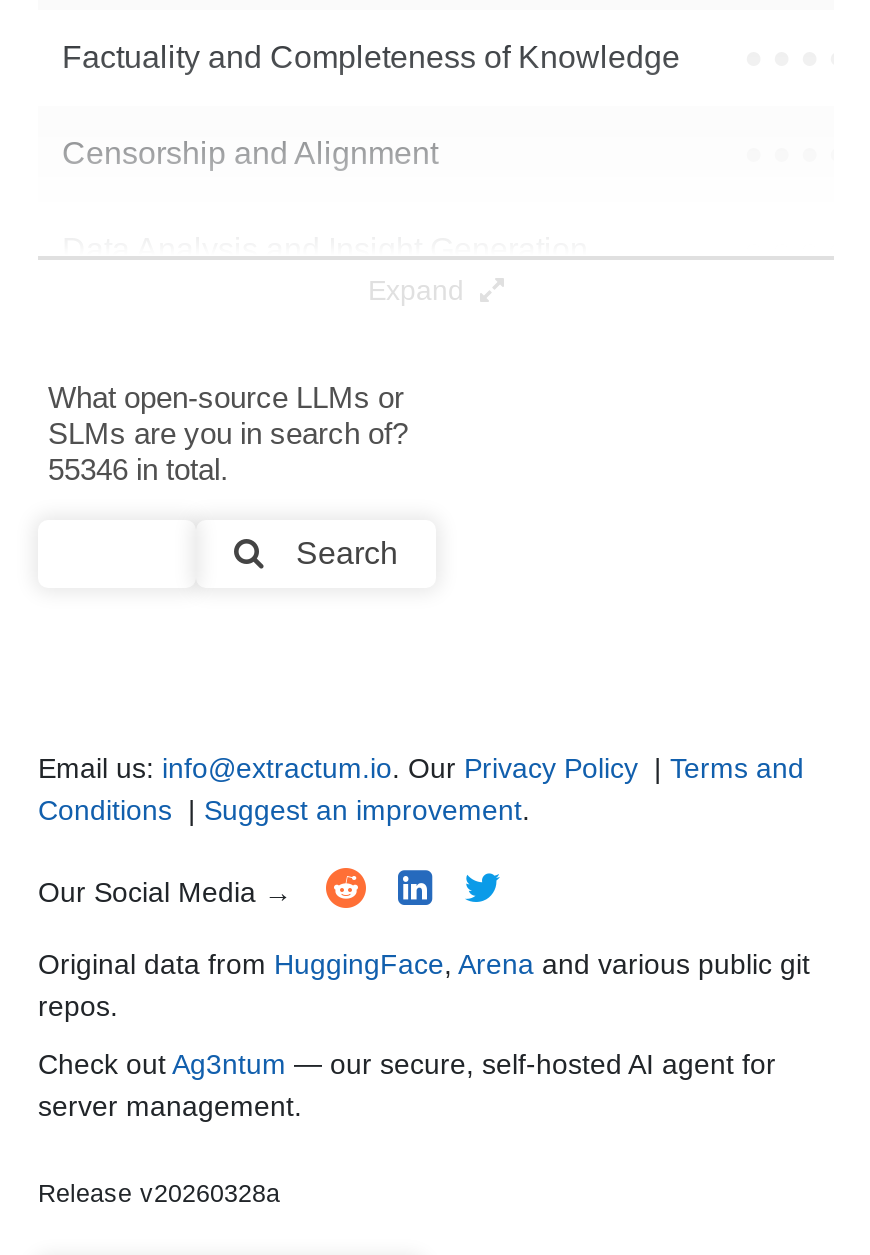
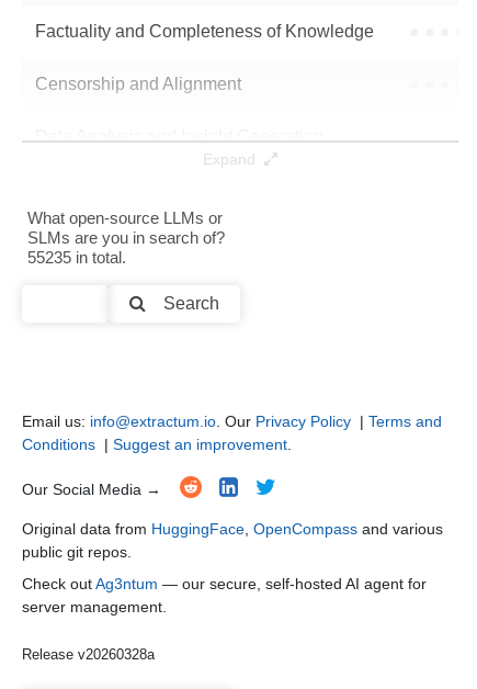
- 55346 in total.
+ 55235 in total.

- Original data from HuggingFace, Arena and various public git
- repos.
+ Original data from HuggingFace, OpenCompass and various
+ public git repos.
